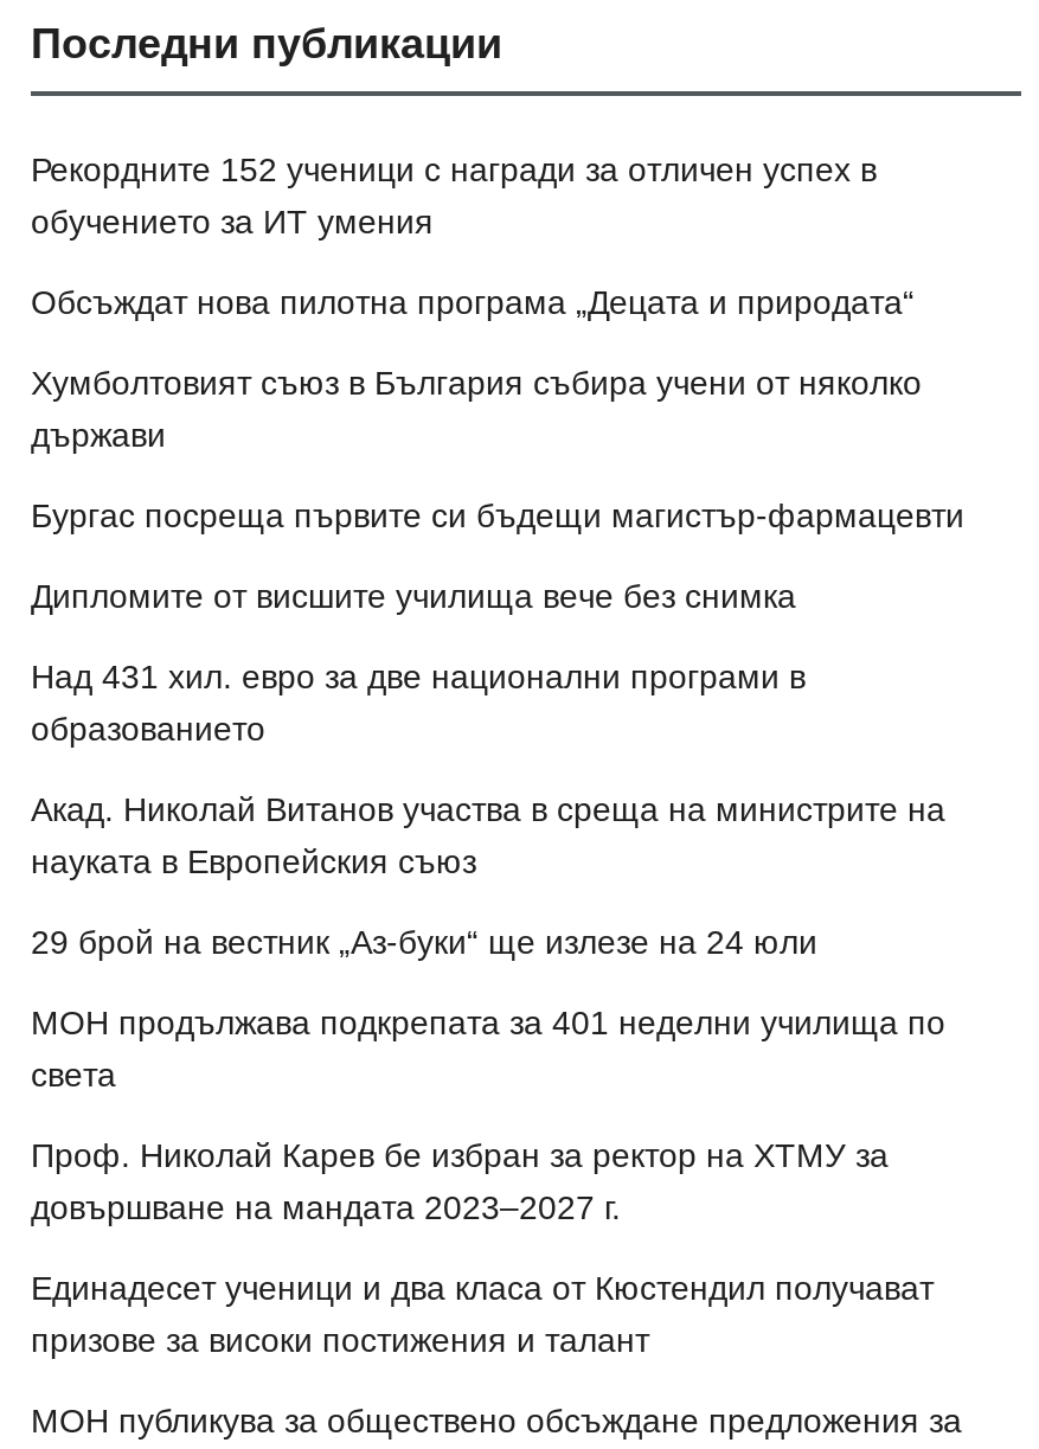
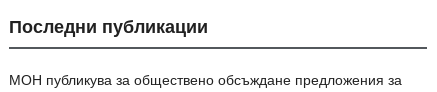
- Рекордните 152 ученици с награди за отличен успех в
- обучението за ИТ умения
- Обсъждат нова пилотна програма „Децата и природата“
- Хумболтовият съюз в България събира учени от няколко
- държави
- Бургас посреща първите си бъдещи магистър-фармацевти
- Дипломите от висшите училища вече без снимка
- Над 431 хил. евро за две национални програми в
- образованието
- Акад. Николай Витанов участва в среща на министрите на
- науката в Европейския съюз
- 29 брой на вестник „Аз-буки“ ще излезе на 24 юли
- МОН продължава подкрепата за 401 неделни училища по
- света
- Проф. Николай Карев бе избран за ректор на ХТМУ за
- довършване на мандата 2023–2027 г.
- Единадесет ученици и два класа от Кюстендил получават
- призове за високи постижения и талант
